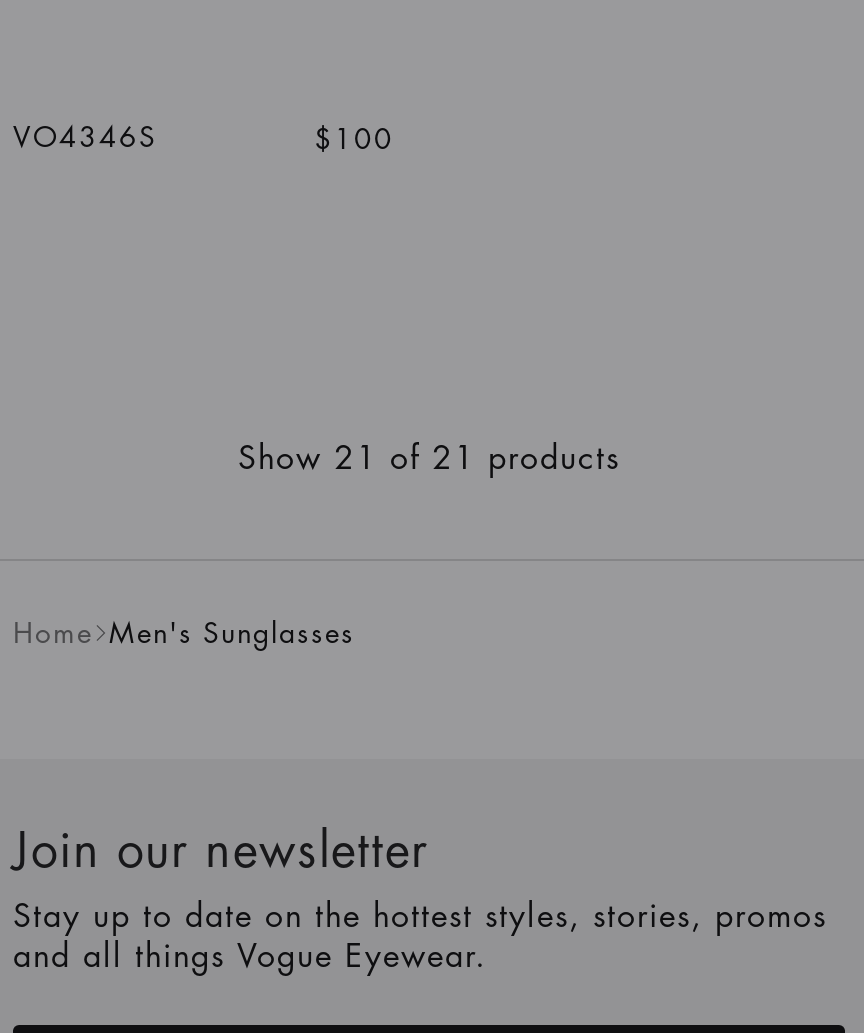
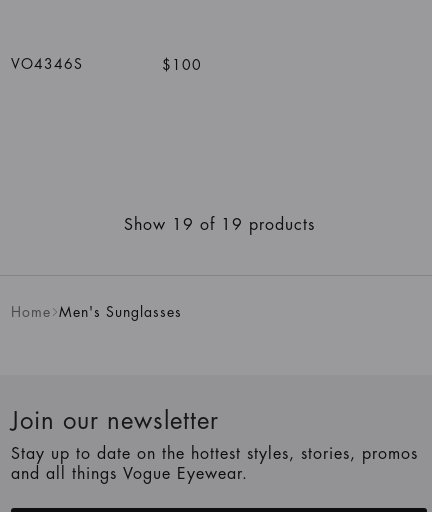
- Show 21 of 21 products
+ Show 19 of 19 products
